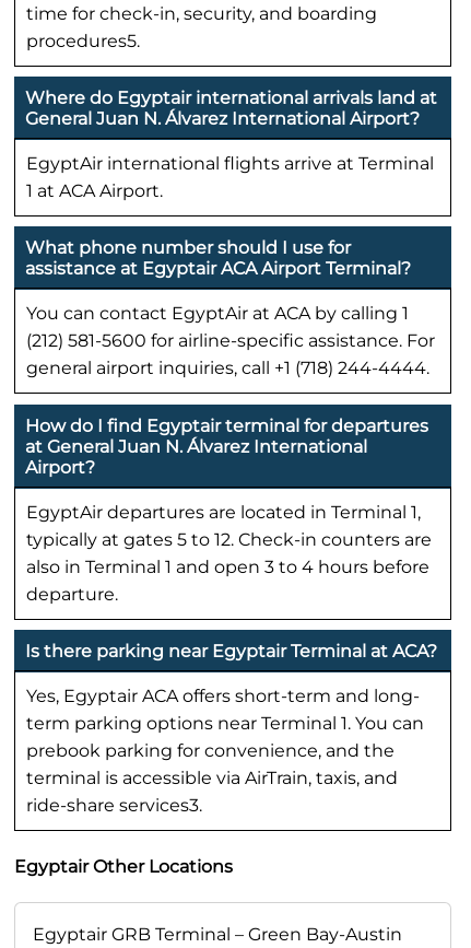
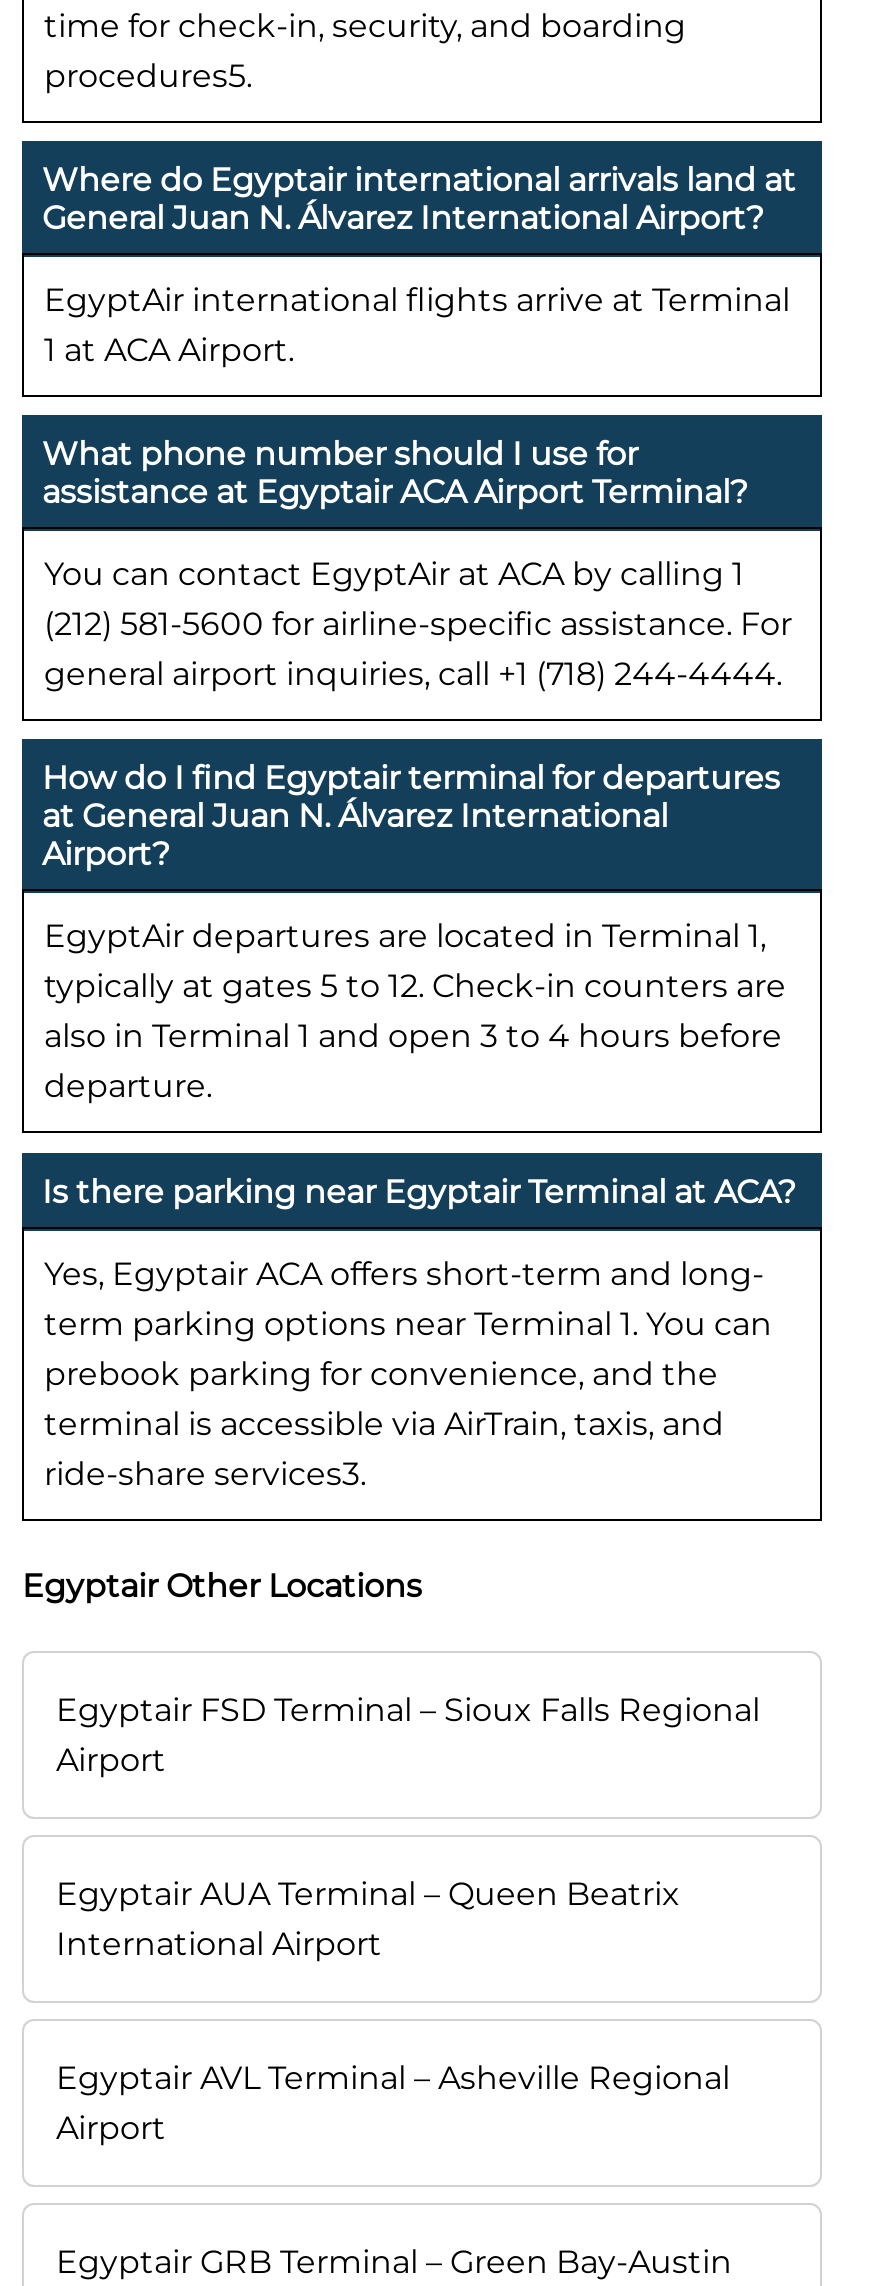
+ Egyptair FSD Terminal – Sioux Falls Regional
+ Airport

+ Egyptair AUA Terminal – Queen Beatrix
+ International Airport

+ Egyptair AVL Terminal – Asheville Regional
+ Airport
